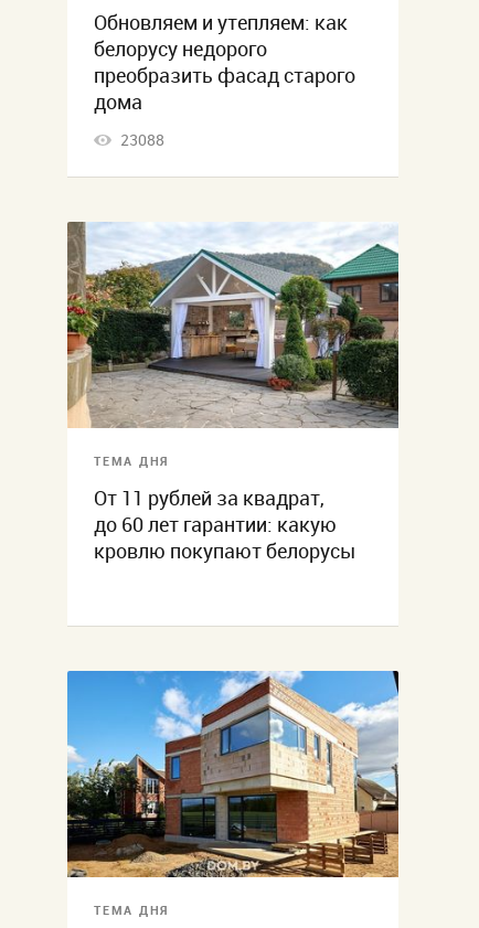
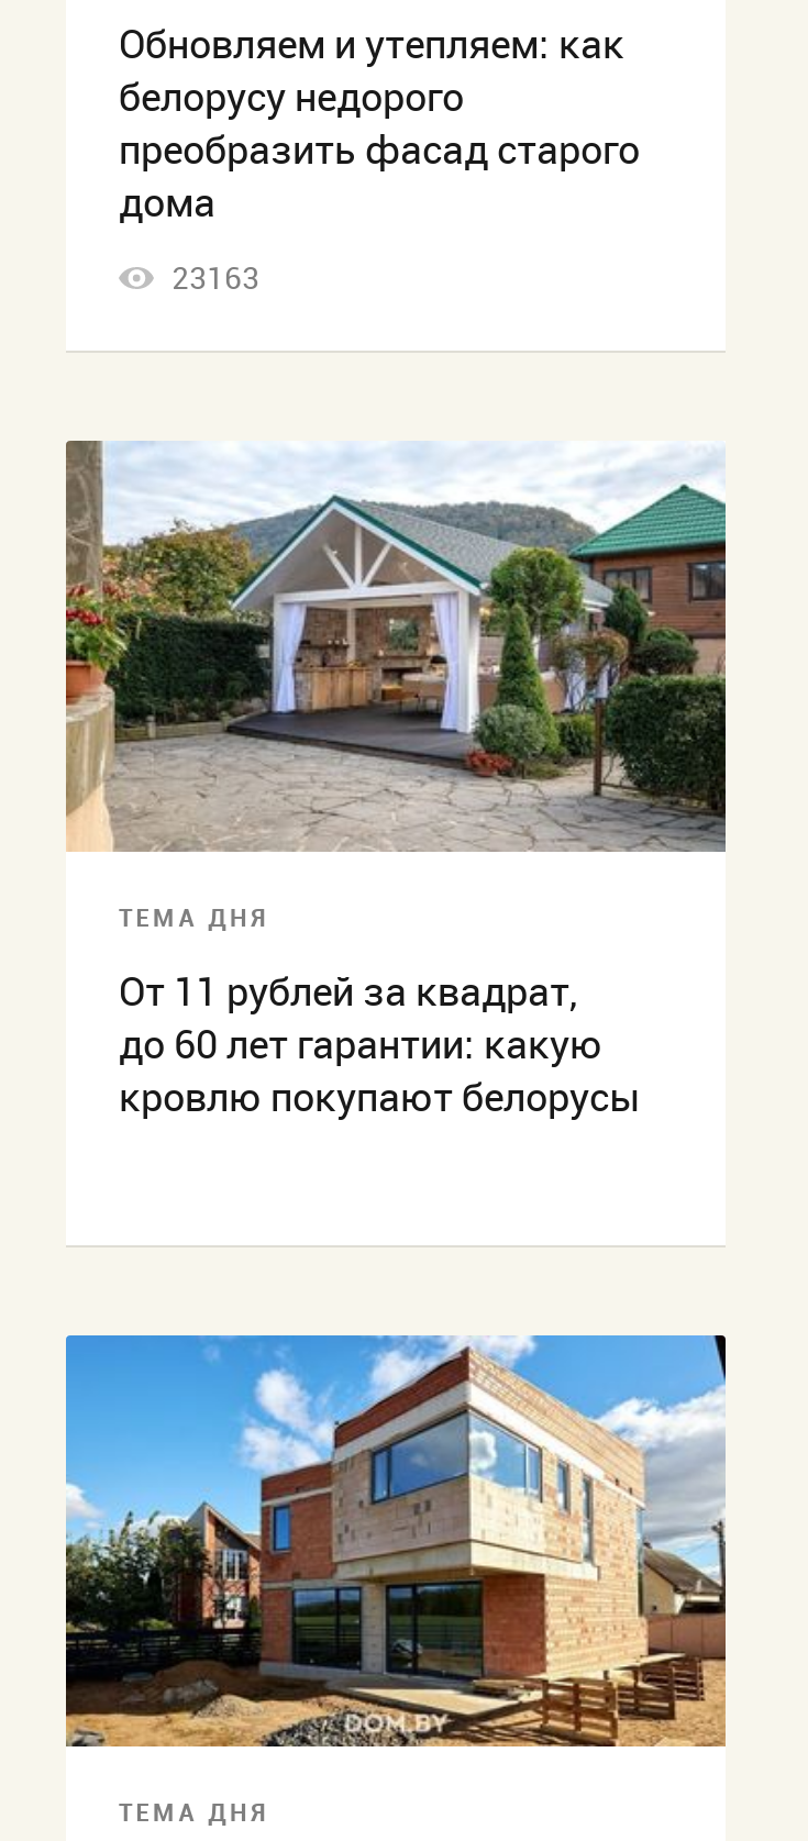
- 23088
+ 23163
